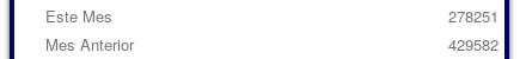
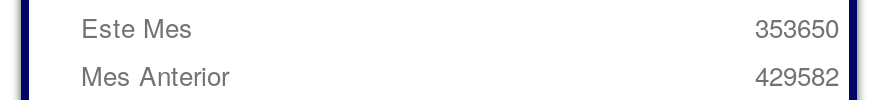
- 278251
+ 353650
